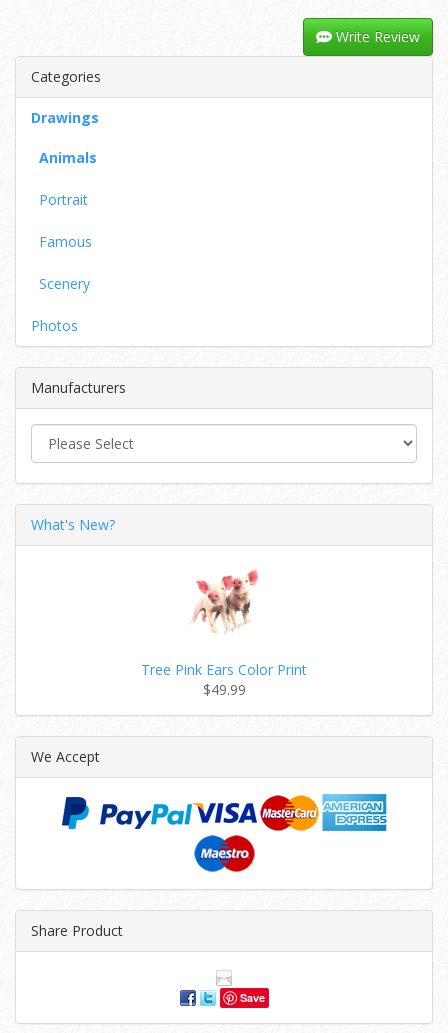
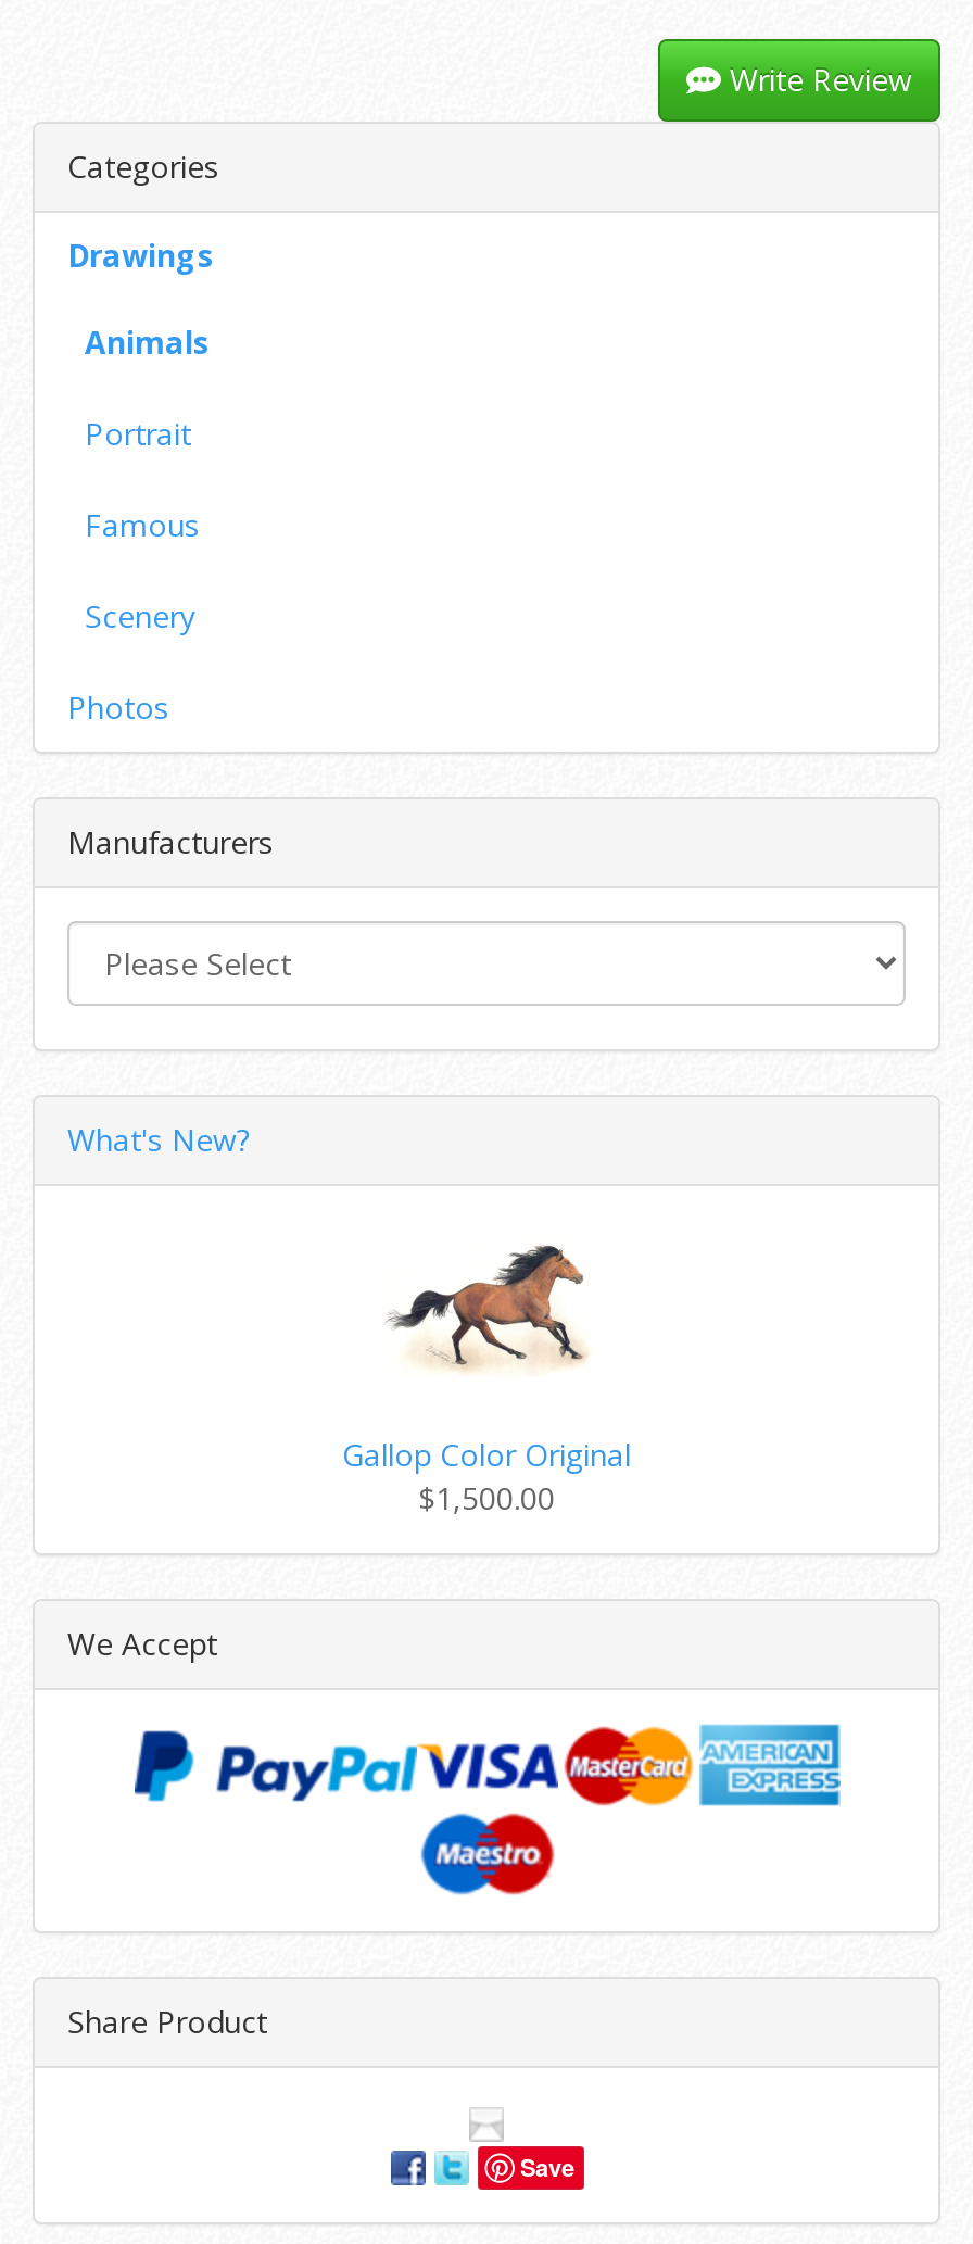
- [image]
- Tree Pink Ears Color Print
- $49.99
+ [image]
+ Gallop Color Original
+ $1,500.00
